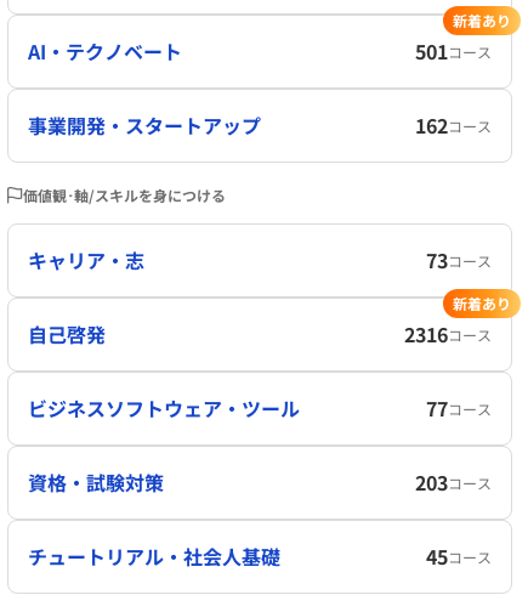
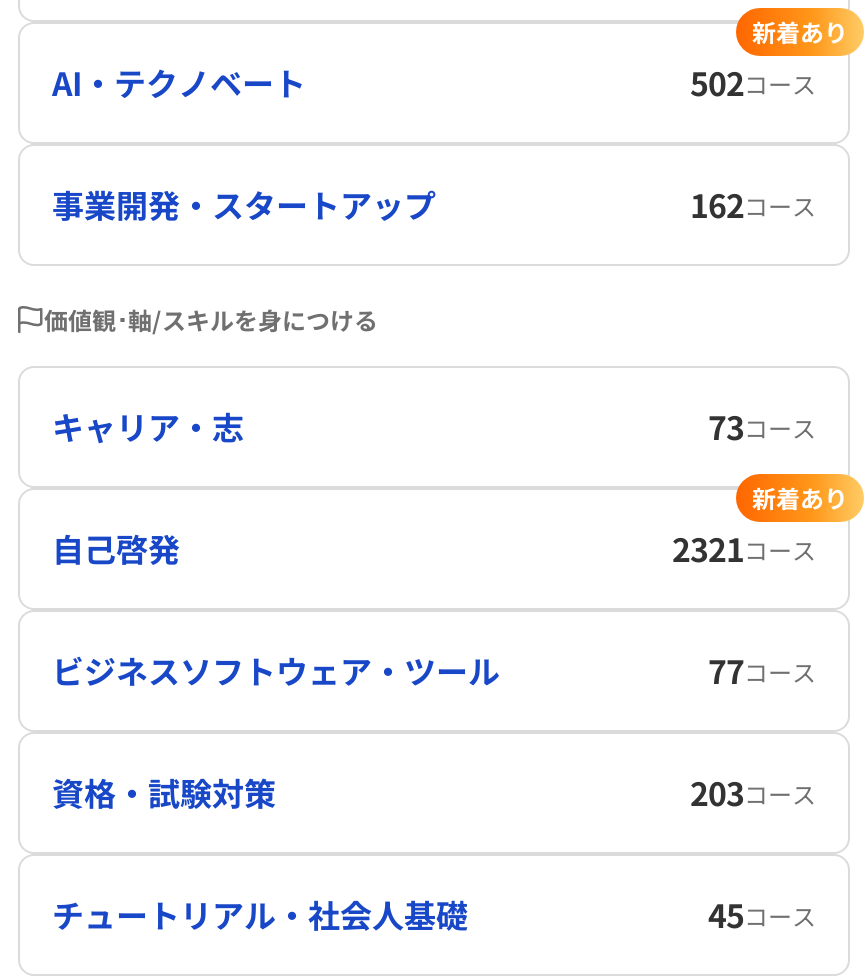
- 501コース
+ 502コース

- 2316コース
+ 2321コース
